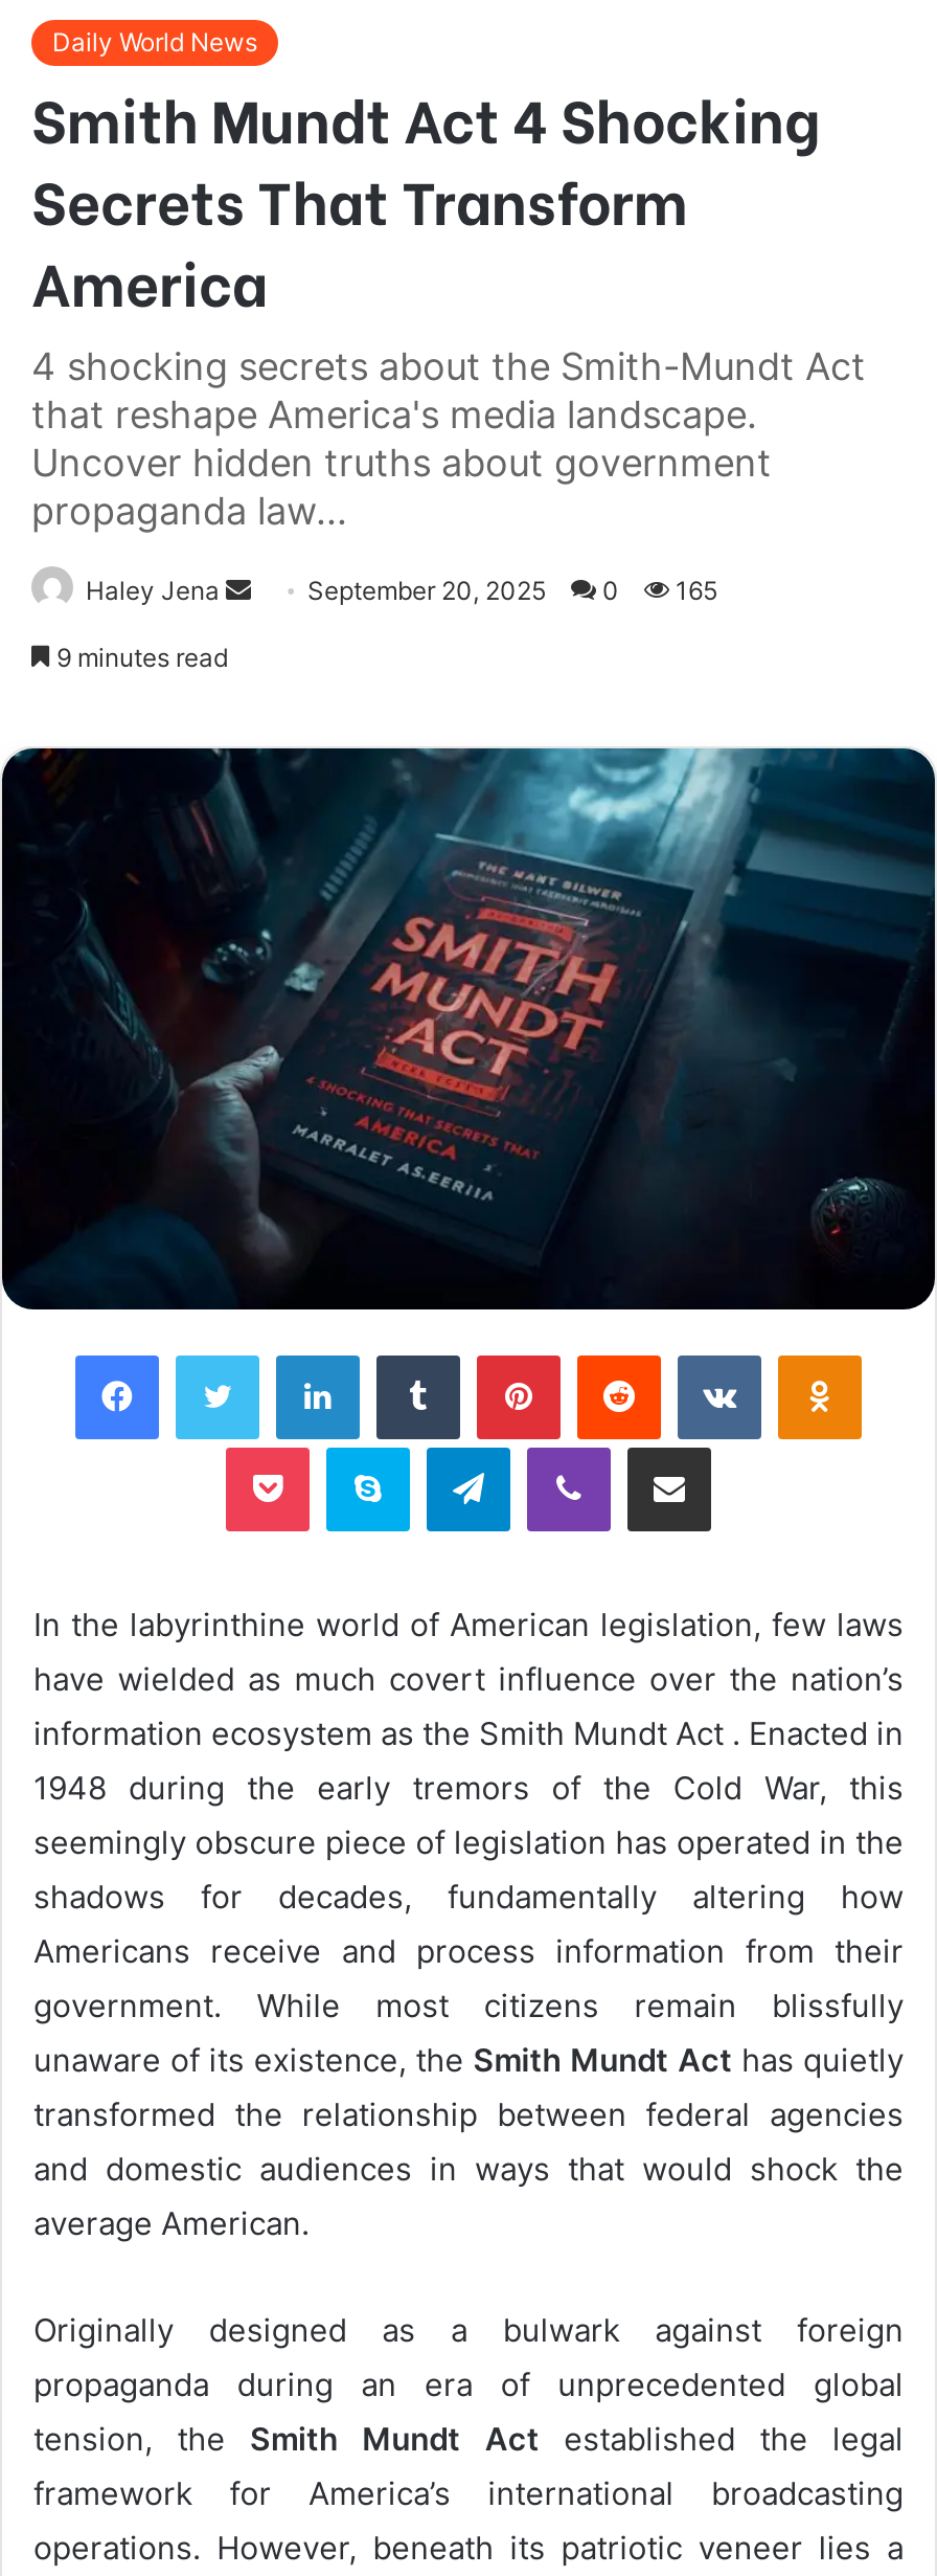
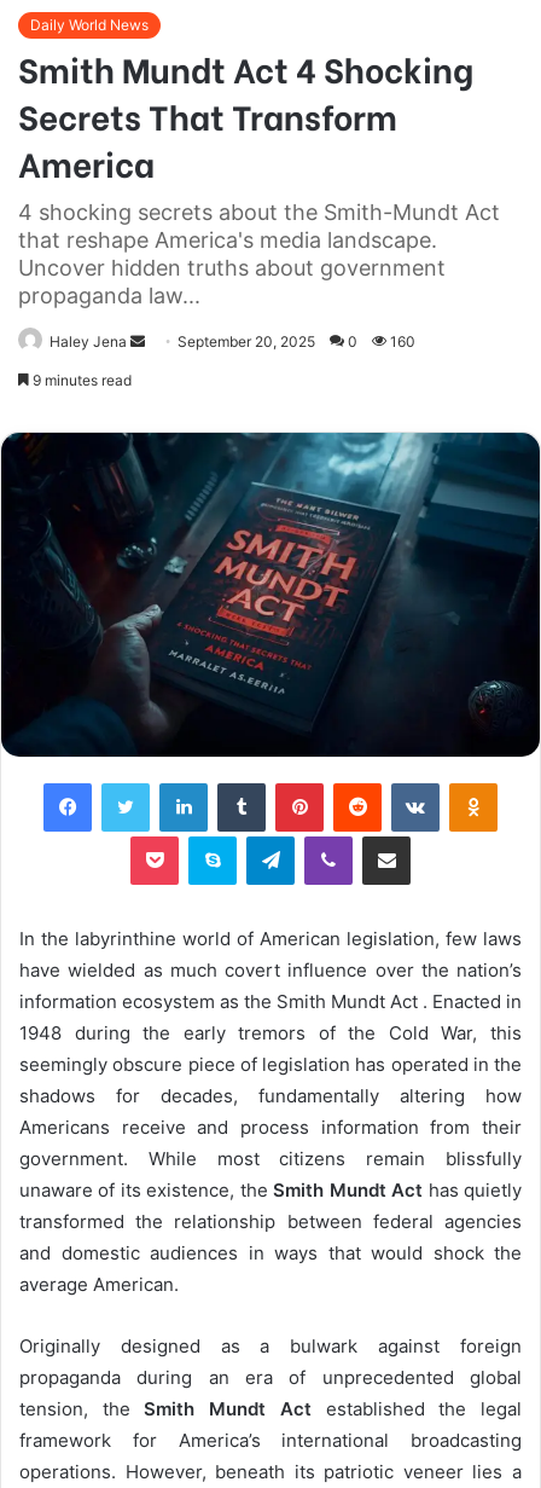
- 165
+ 160
